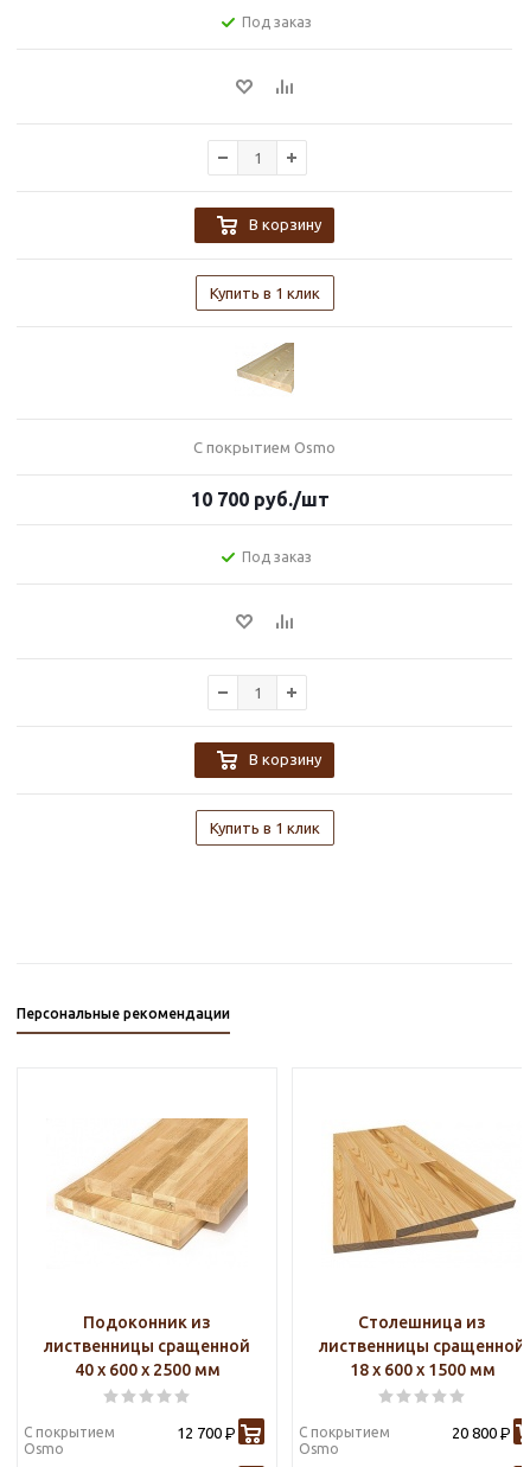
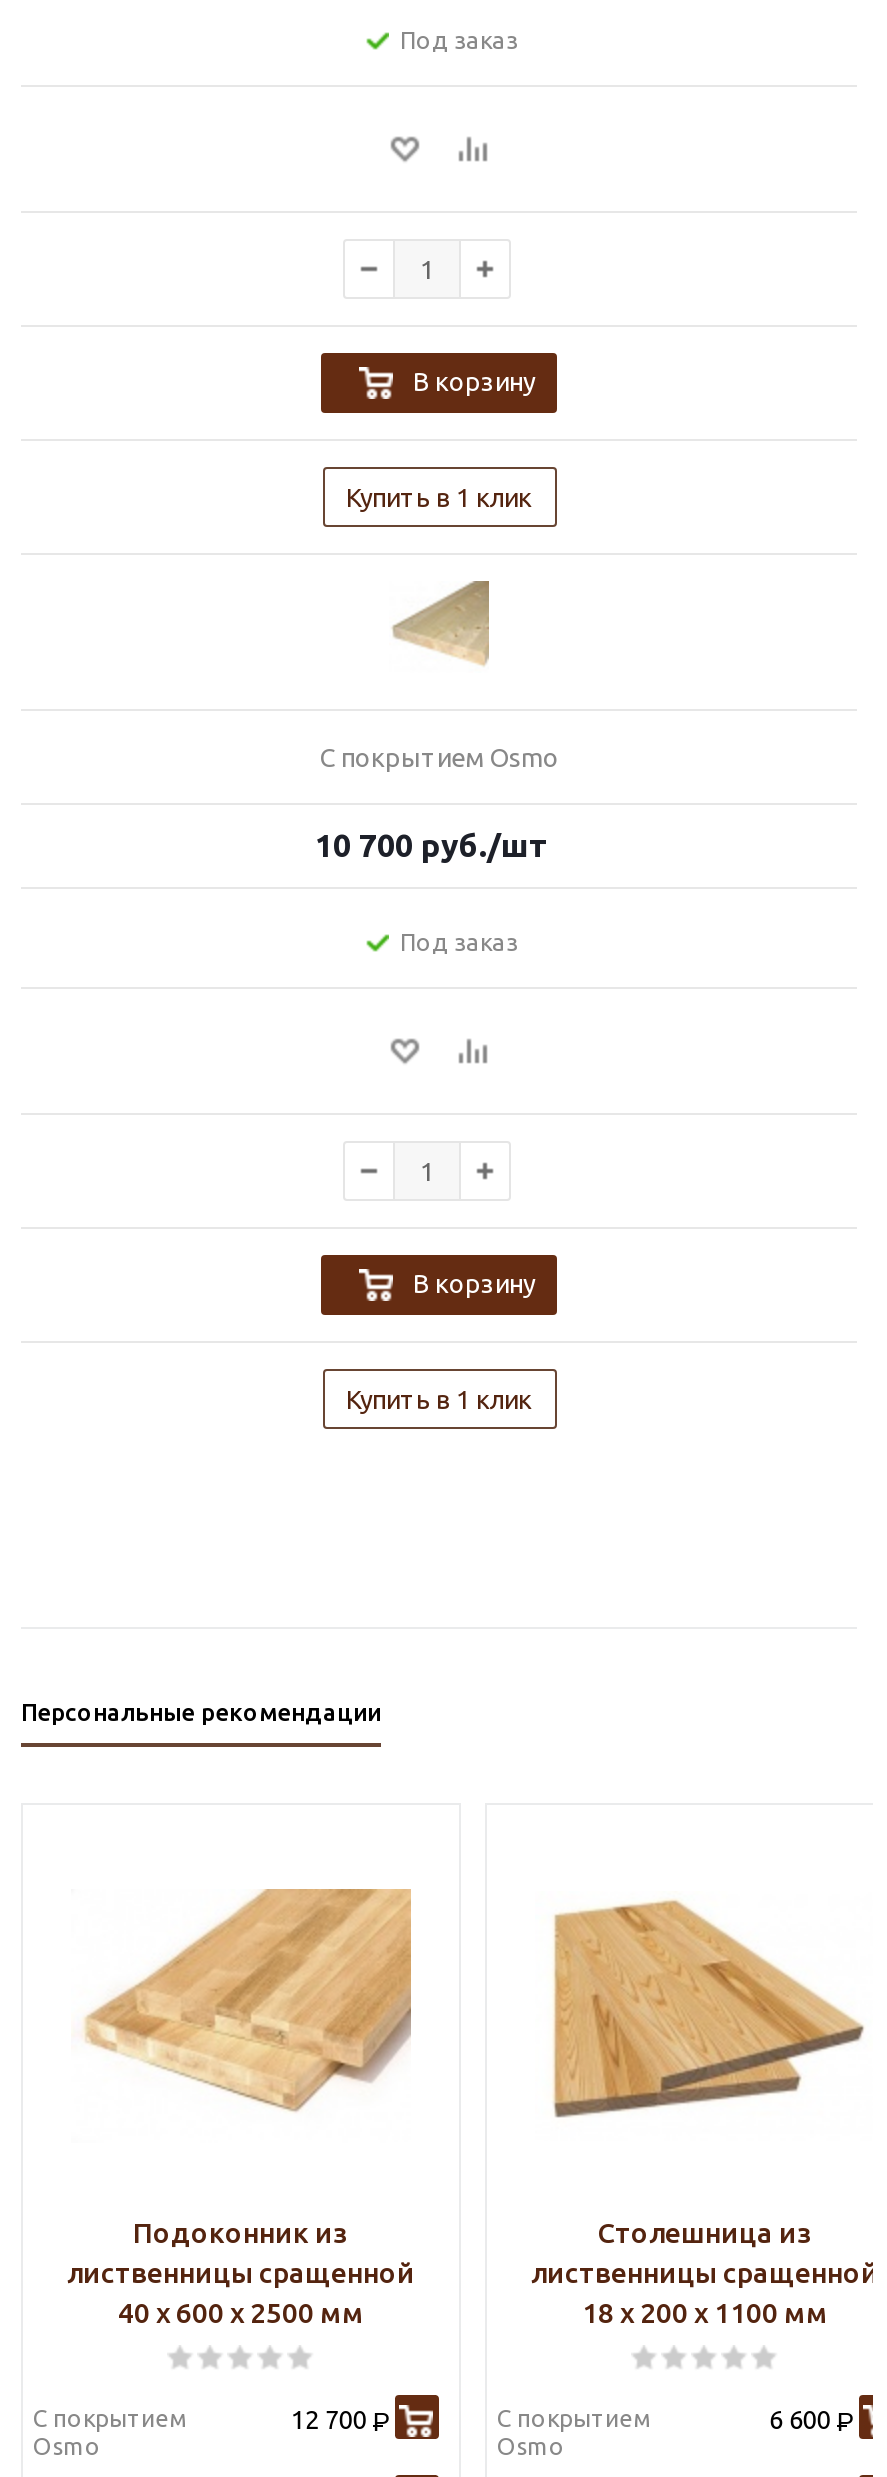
- 18 х 600 х 1500 мм
+ 18 х 200 х 1100 мм

- 20 800 Р
+ 6 600 Р
